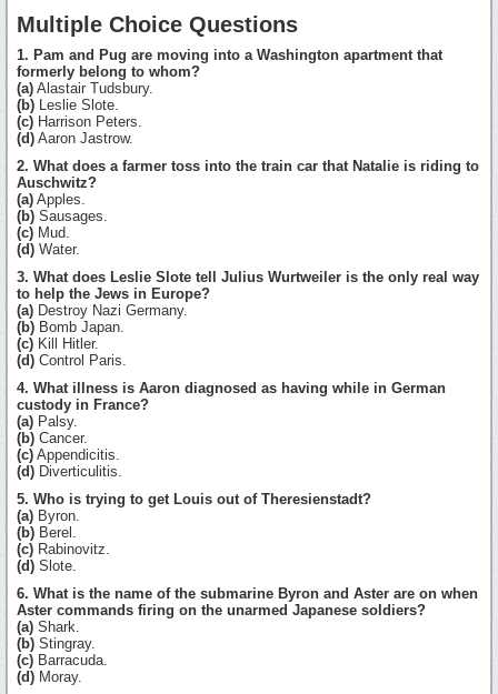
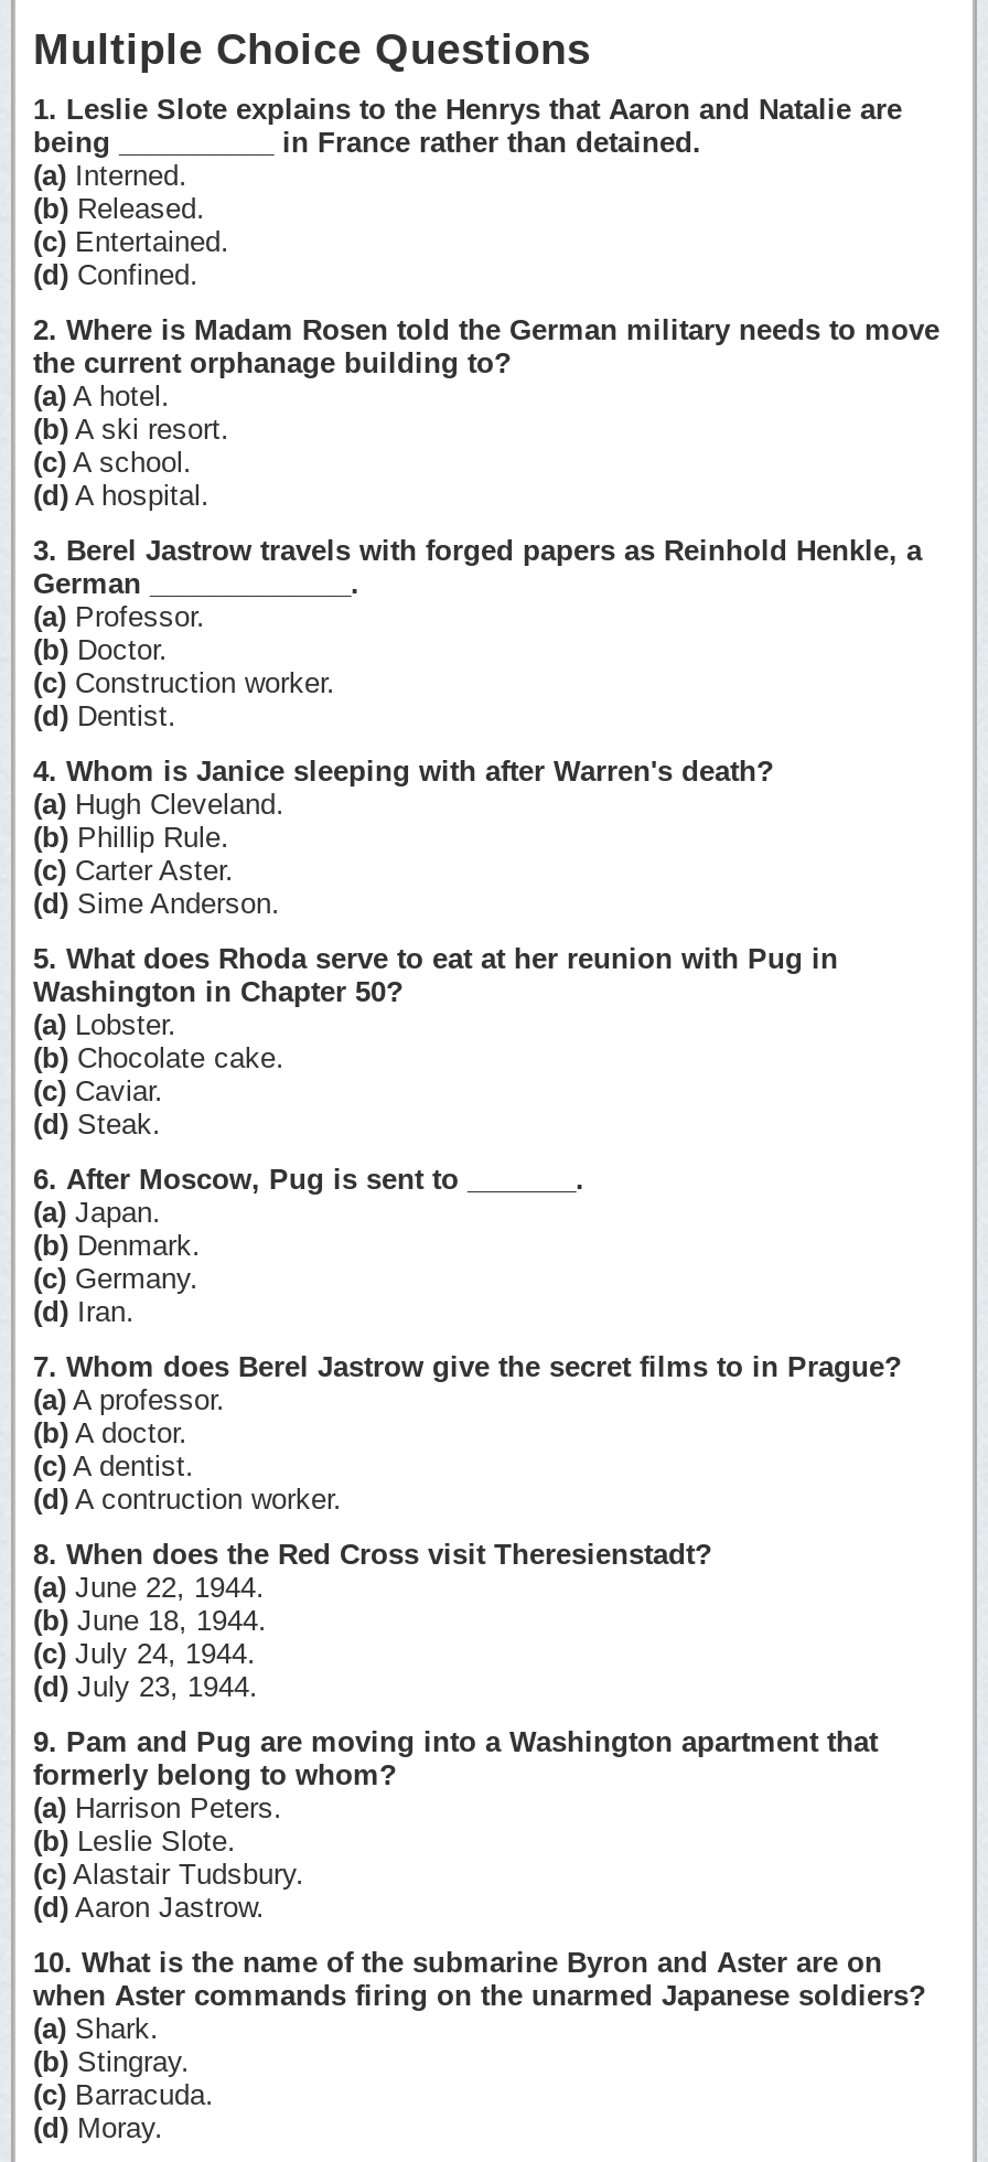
- 1. Pam and Pug are moving into a Washington apartment that
+ 1. Leslie Slote explains to the Henrys that Aaron and Natalie are
+ being __________ in France rather than detained.
+ (a) Interned.
+ (b) Released.
+ (c) Entertained.
+ (d) Confined.
+ 2. Where is Madam Rosen told the German military needs to move
+ the current orphanage building to?
+ (a) A hotel.
+ (b) A ski resort.
+ (c) A school.
+ (d) A hospital.
+ 3. Berel Jastrow travels with forged papers as Reinhold Henkle, a
+ German _____________.
+ (a) Professor.
+ (b) Doctor.
+ (c) Construction worker.
+ (d) Dentist.
+ 4. Whom is Janice sleeping with after Warren's death?
+ (a) Hugh Cleveland.
+ (b) Phillip Rule.
+ (c) Carter Aster.
+ (d) Sime Anderson.
+ 5. What does Rhoda serve to eat at her reunion with Pug in
+ Washington in Chapter 50?
+ (a) Lobster.
+ (b) Chocolate cake.
+ (c) Caviar.
+ (d) Steak.
+ 6. After Moscow, Pug is sent to _______.
+ (a) Japan.
+ (b) Denmark.
+ (c) Germany.
+ (d) Iran.
+ 7. Whom does Berel Jastrow give the secret films to in Prague?
+ (a) A professor.
+ (b) A doctor.
+ (c) A dentist.
+ (d) A contruction worker.
+ 8. When does the Red Cross visit Theresienstadt?
+ (a) June 22, 1944.
+ (b) June 18, 1944.
+ (c) July 24, 1944.
+ (d) July 23, 1944.
+ 9. Pam and Pug are moving into a Washington apartment that

moved down: formerly belong to whom?

- (a) Alastair Tudsbury.
+ (a) Harrison Peters.

moved down: (b) Leslie Slote.

- (c) Harrison Peters.
+ (c) Alastair Tudsbury.

moved down: (d) Aaron Jastrow.

- 2. What does a farmer toss into the train car that Natalie is riding to
- Auschwitz?
- (a) Apples.
- (b) Sausages.
- (c) Mud.
- (d) Water.
- 3. What does Leslie Slote tell Julius Wurtweiler is the only real way
- to help the Jews in Europe?
- (a) Destroy Nazi Germany.
- (b) Bomb Japan.
- (c) Kill Hitler.
- (d) Control Paris.
- 4. What illness is Aaron diagnosed as having while in German
- custody in France?
- (a) Palsy.
- (b) Cancer.
- (c) Appendicitis.
- (d) Diverticulitis.
- 5. Who is trying to get Louis out of Theresienstadt?
- (a) Byron.
- (b) Berel.
- (c) Rabinovitz.
- (d) Slote.
- 6. What is the name of the submarine Byron and Aster are on when
- Aster commands firing on the unarmed Japanese soldiers?
+ 10. What is the name of the submarine Byron and Aster are on
+ when Aster commands firing on the unarmed Japanese soldiers?
